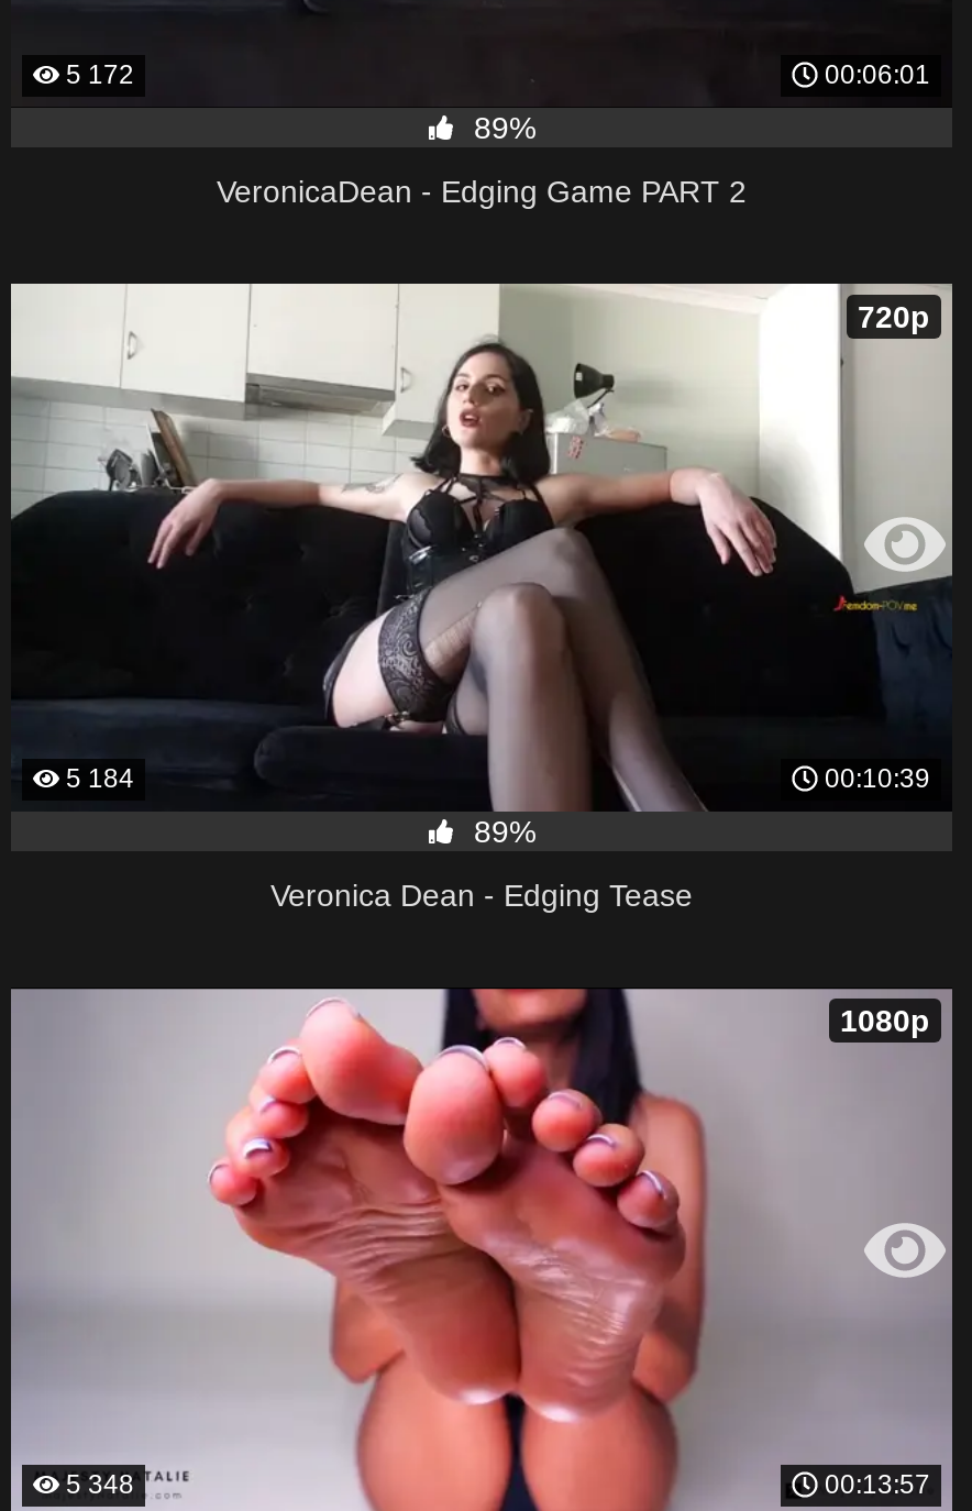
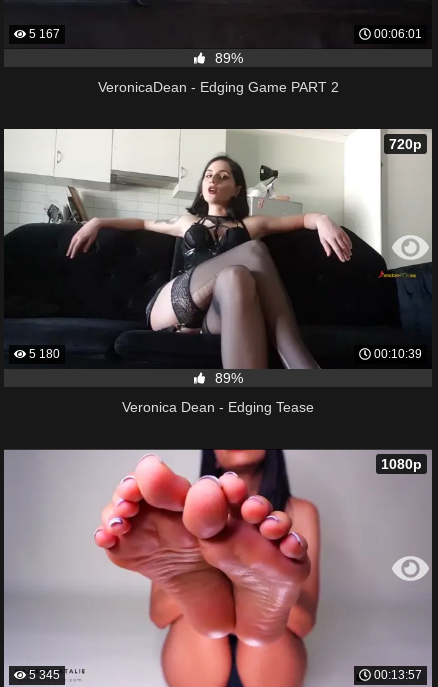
- 5 172
+ 5 167

- 5 184
+ 5 180

- 5 348
+ 5 345
